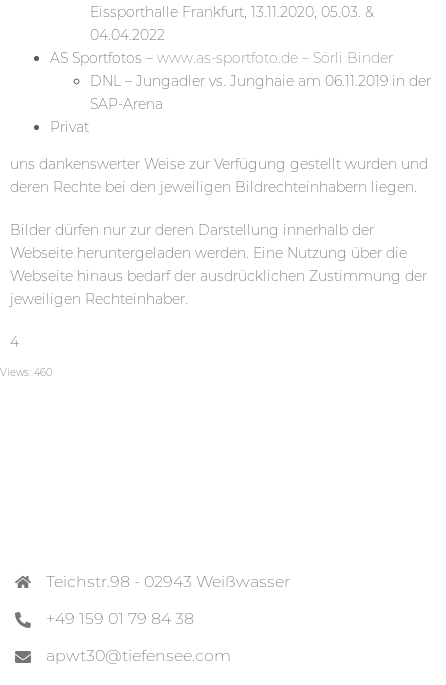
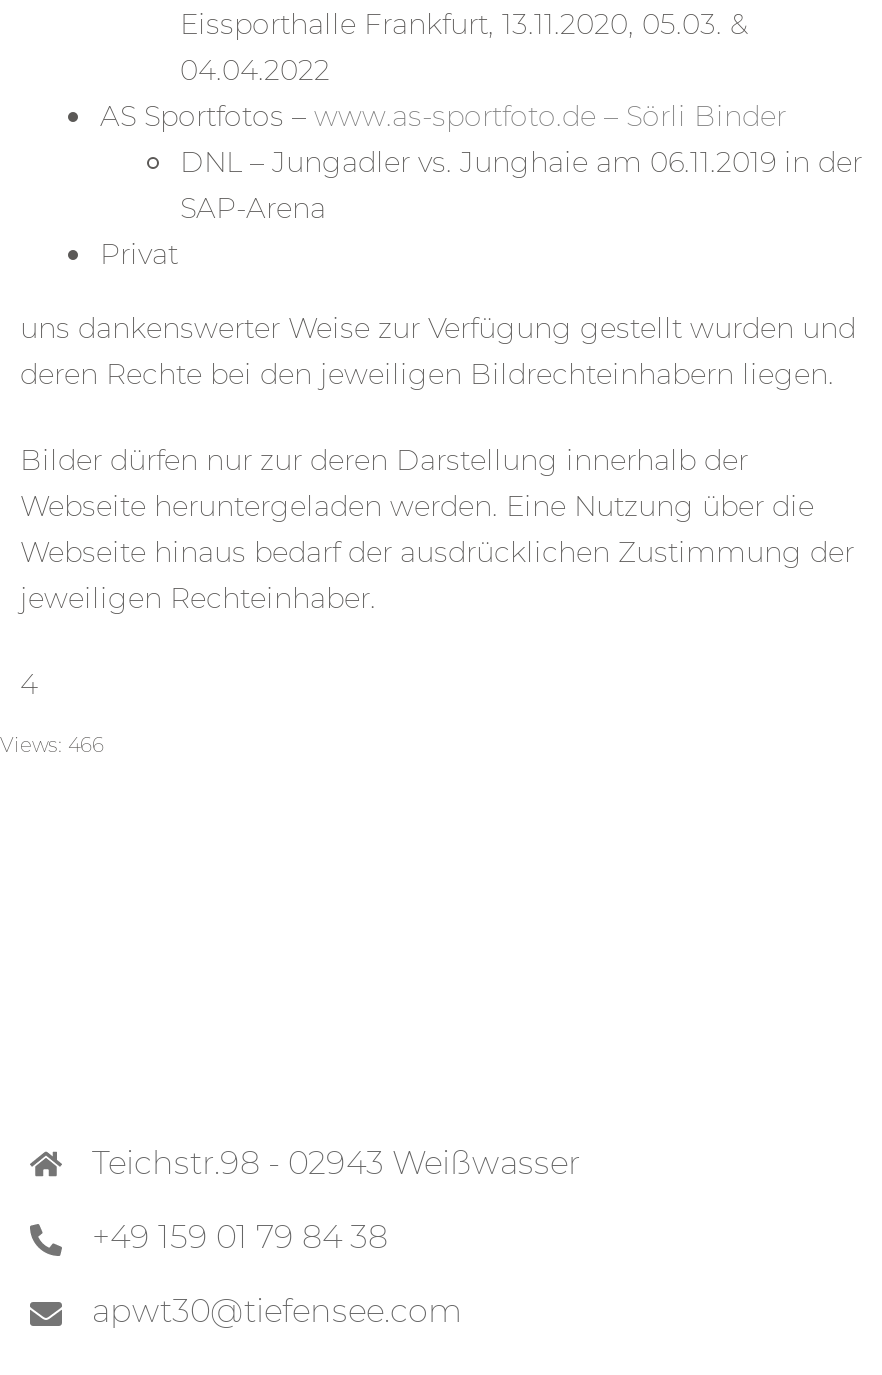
- Views: 460
+ Views: 466
